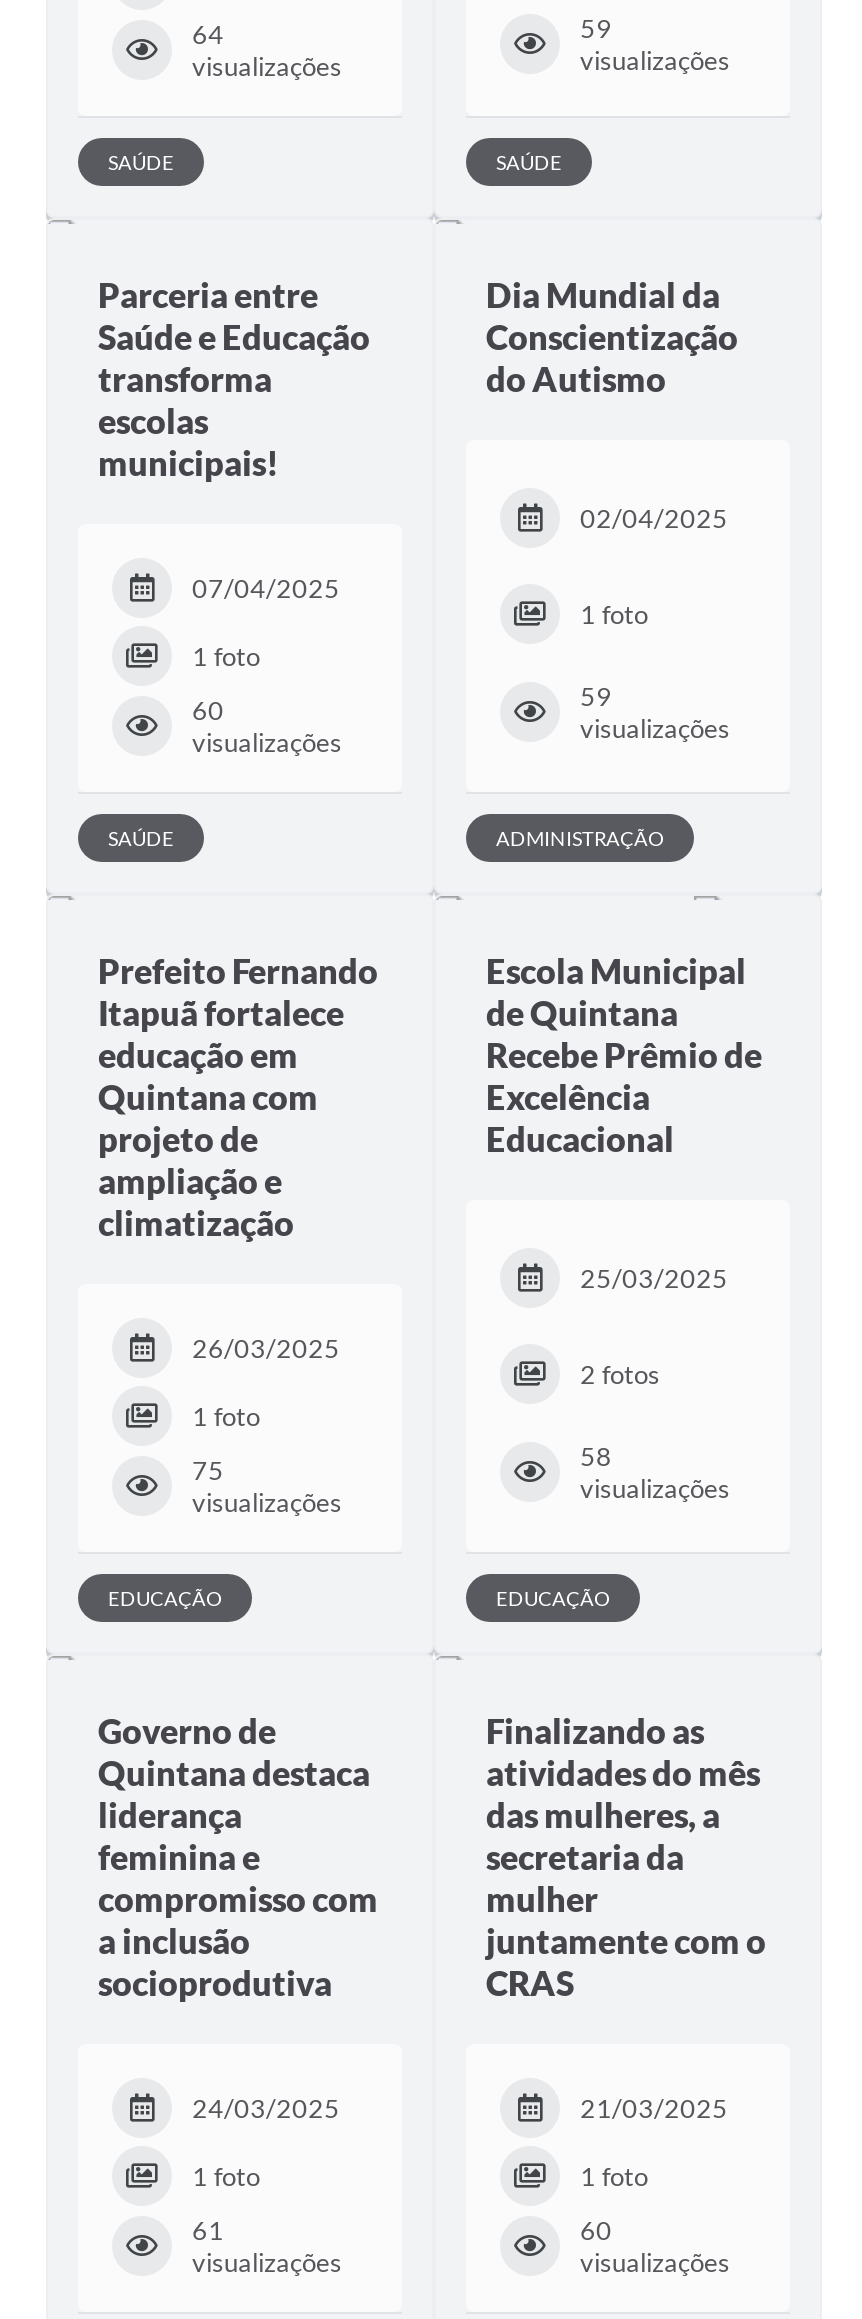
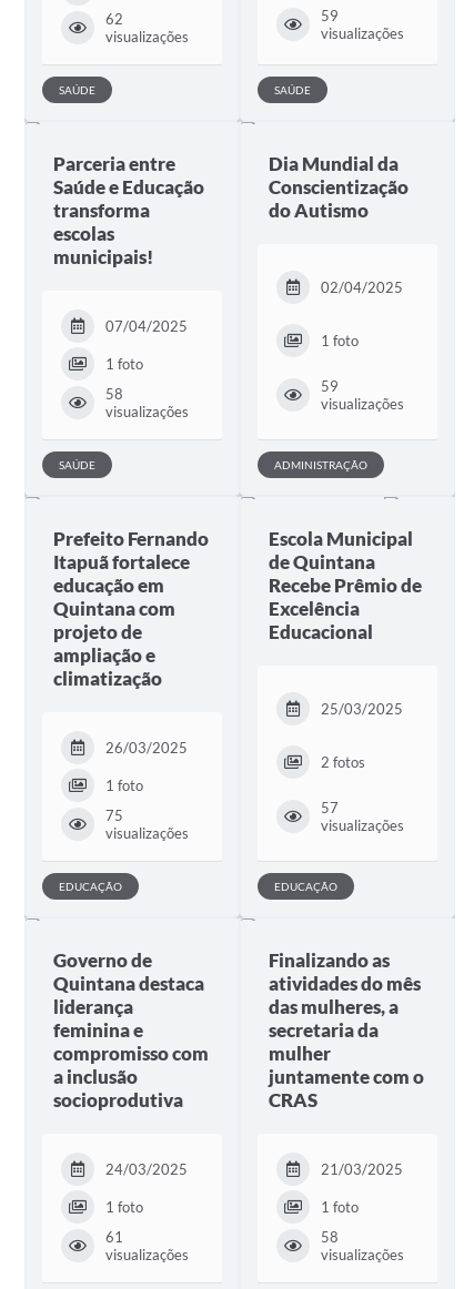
- 64
+ 62

- 60
+ 58

- 58
+ 57

- 60
+ 58
